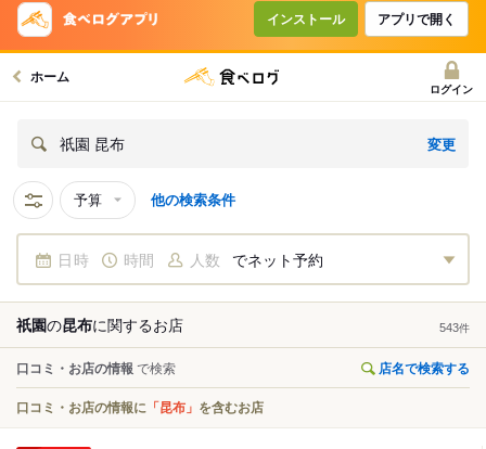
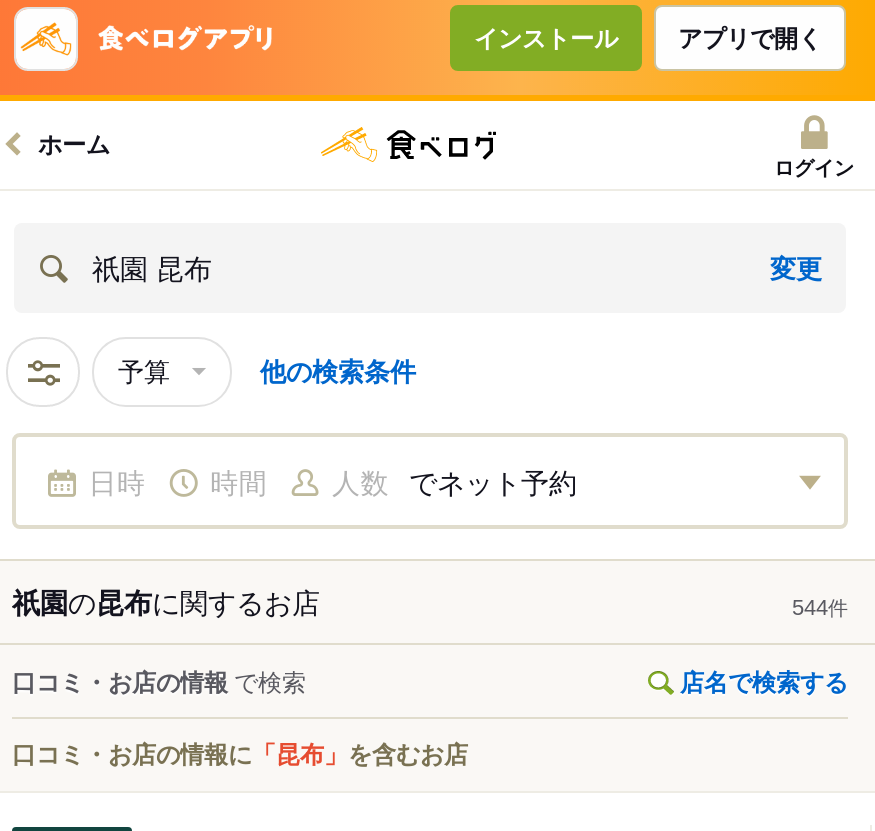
- 543件
+ 544件
